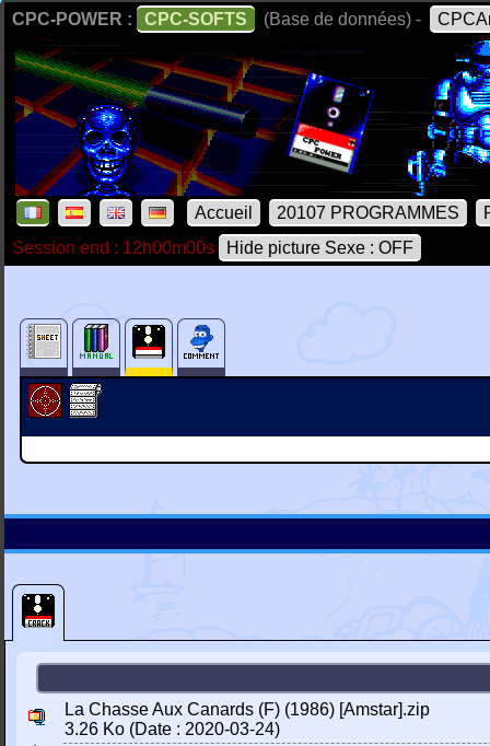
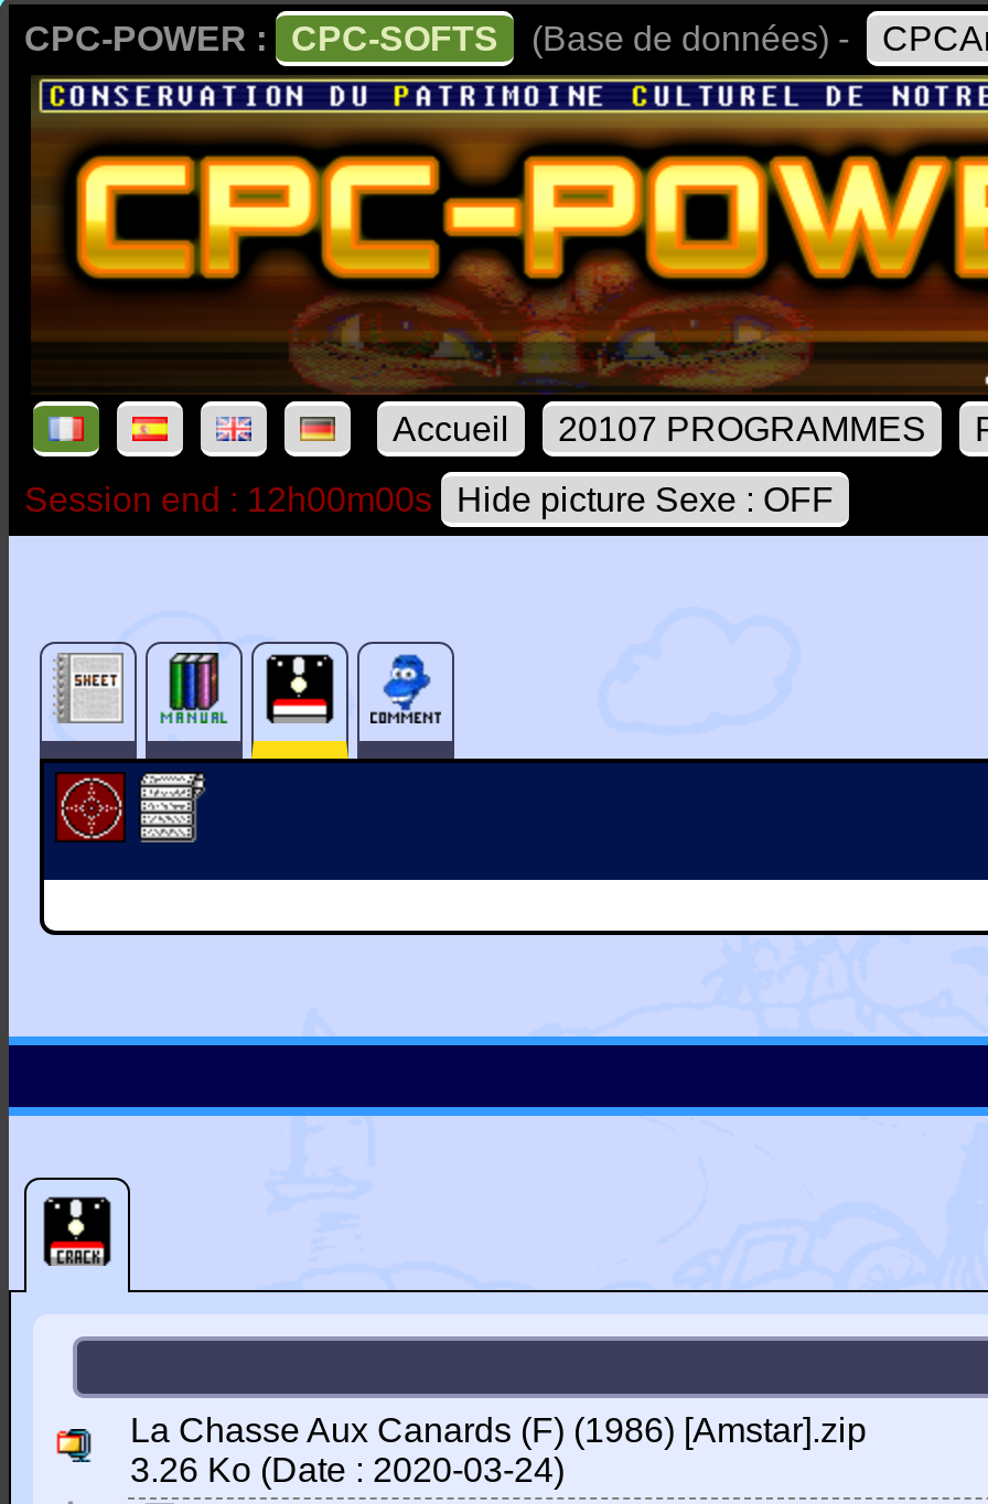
- [image]
+ [image]
